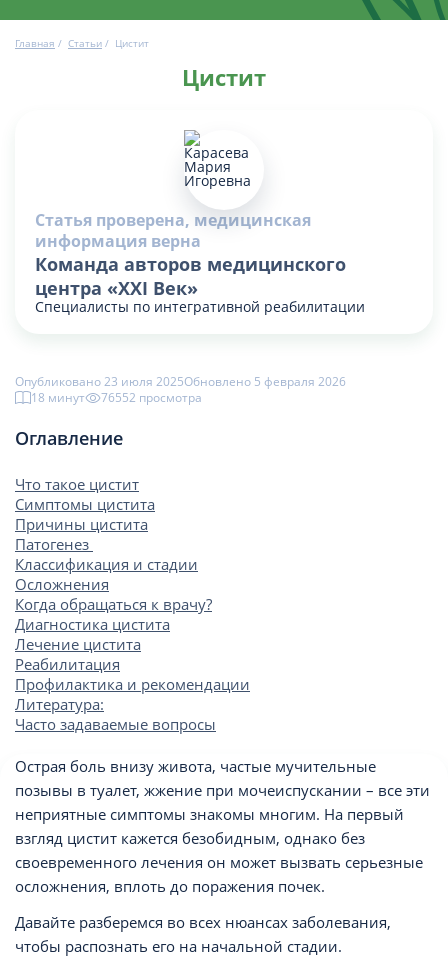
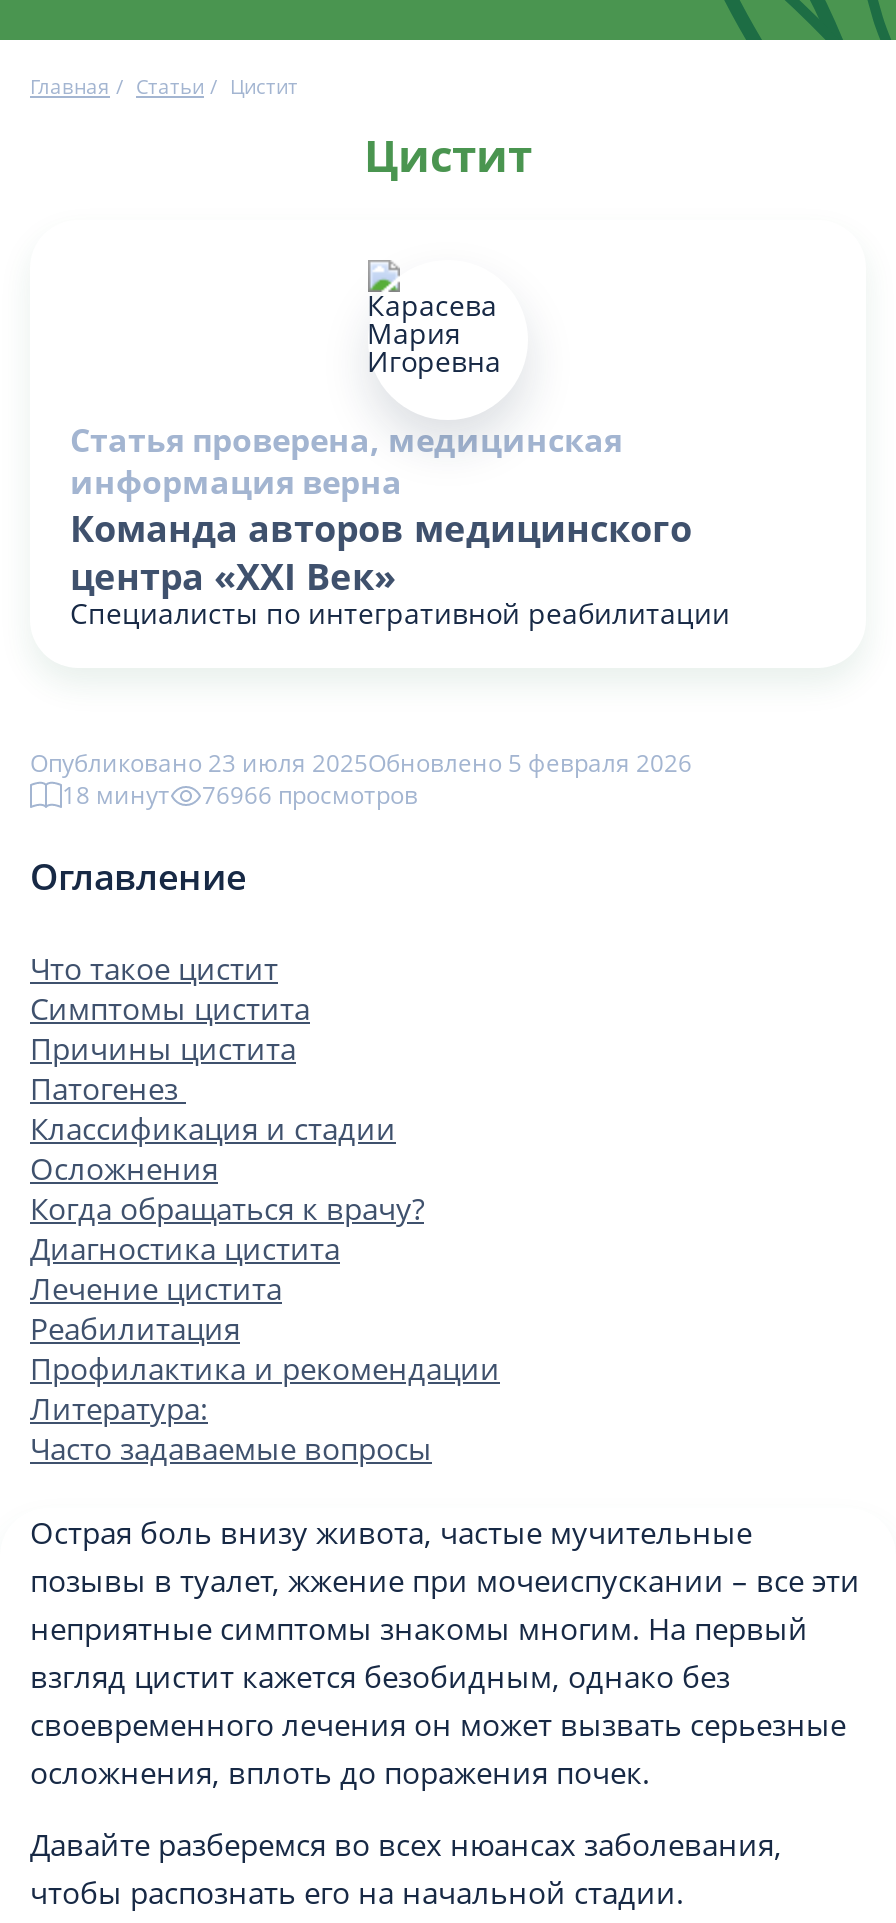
- 18 минут 76552 просмотрa
+ 18 минут 76966 просмотров
